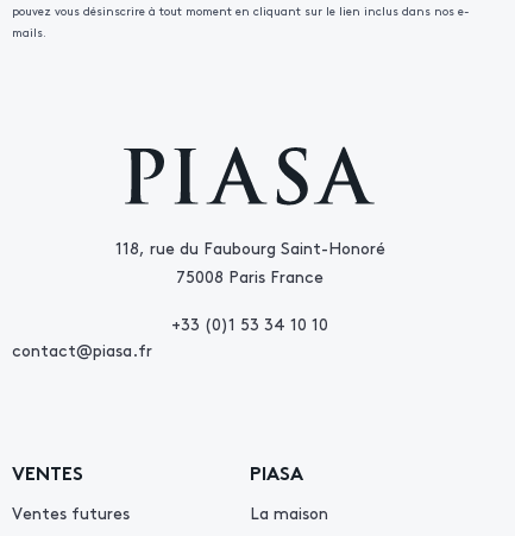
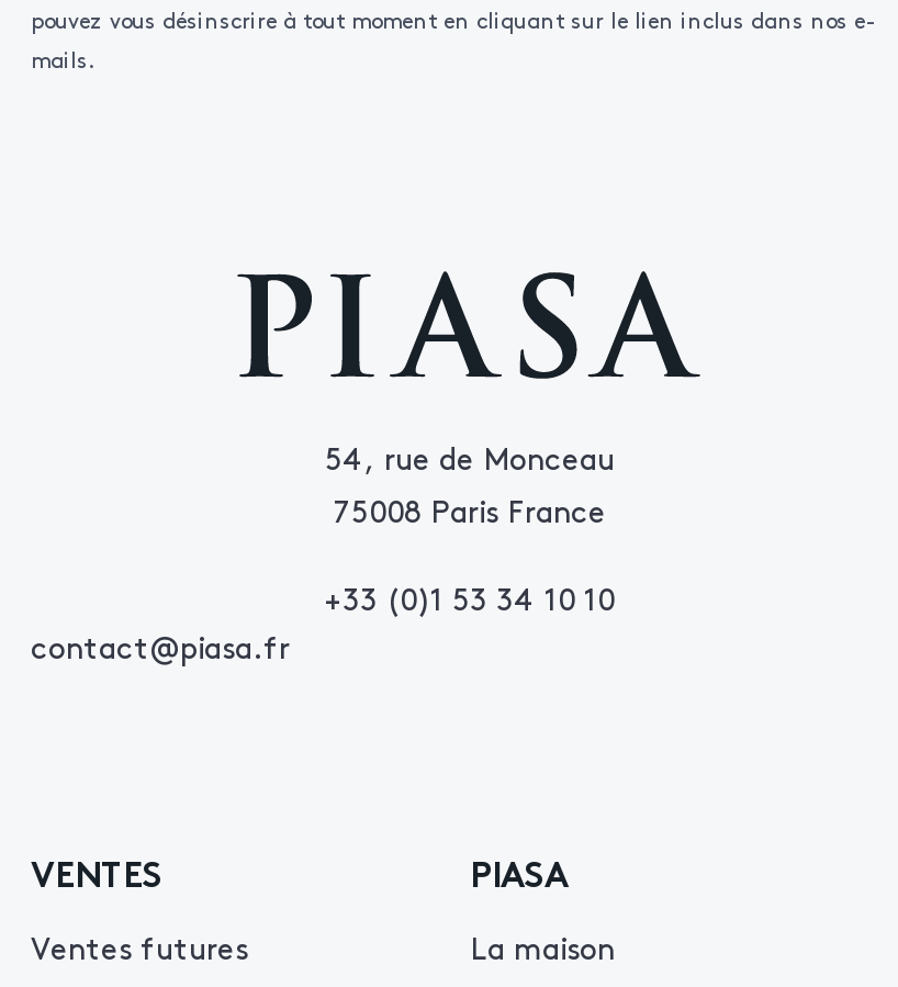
- 118, rue du Faubourg Saint-Honoré
+ 54, rue de Monceau
